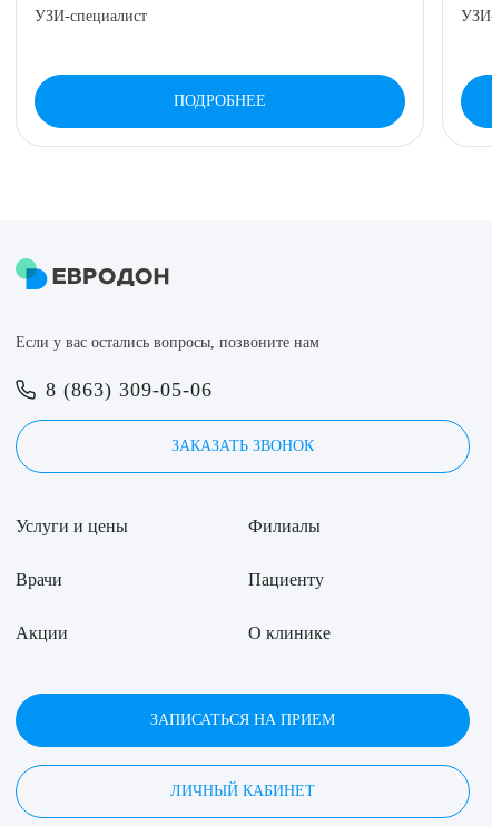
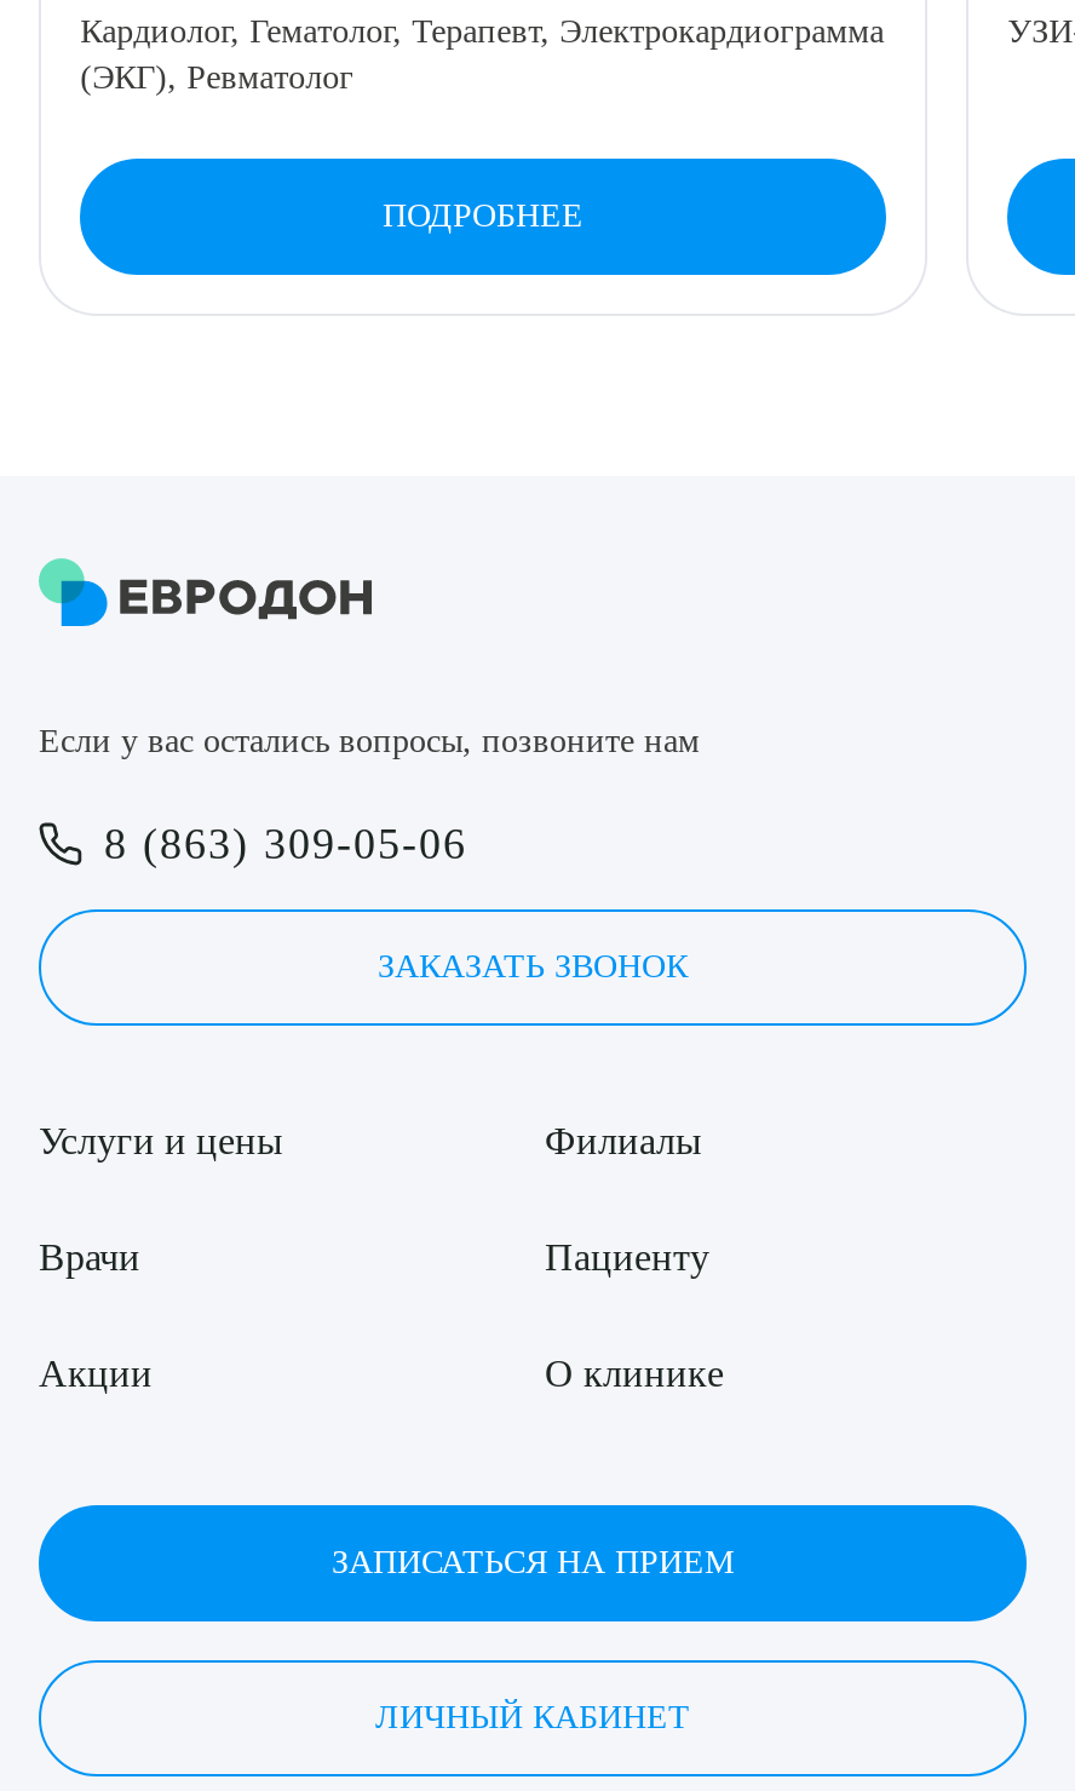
- УЗИ-специалист
+ Кардиолог, Гематолог, Терапевт, Электрокардиограмма
+ (ЭКГ), Ревматолог
